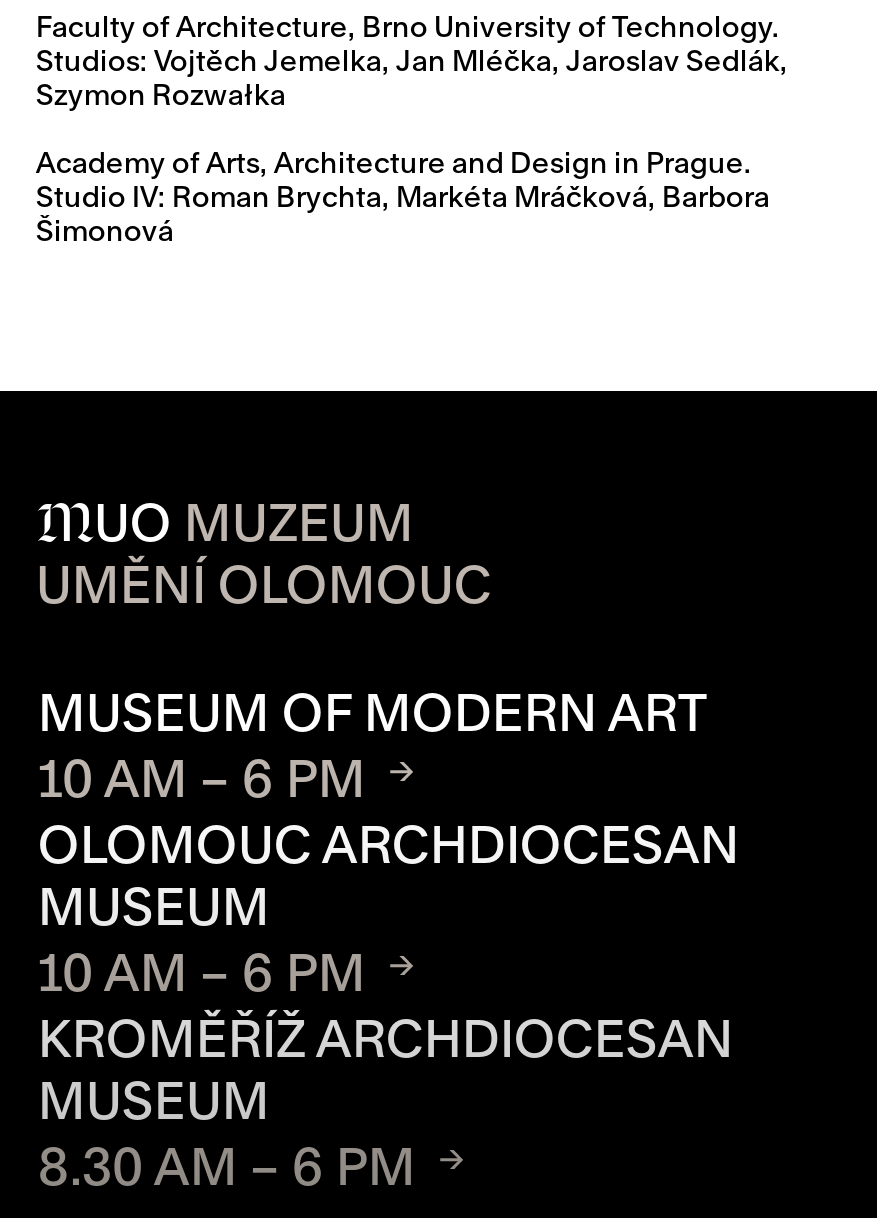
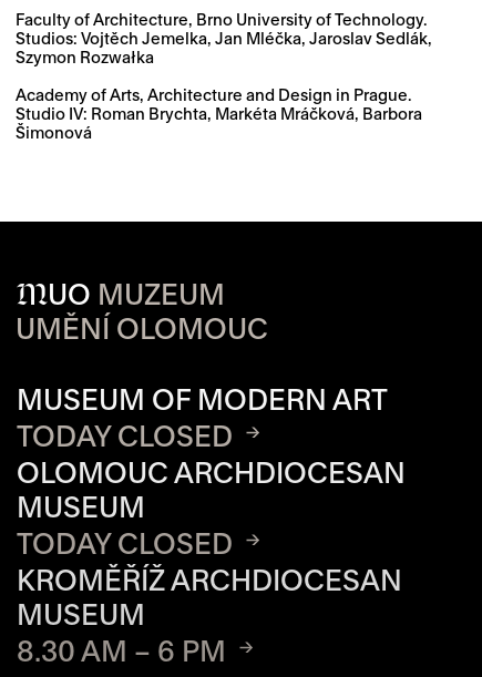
- 10 AM – 6 PM
+ TODAY CLOSED

- 10 AM – 6 PM
+ TODAY CLOSED
